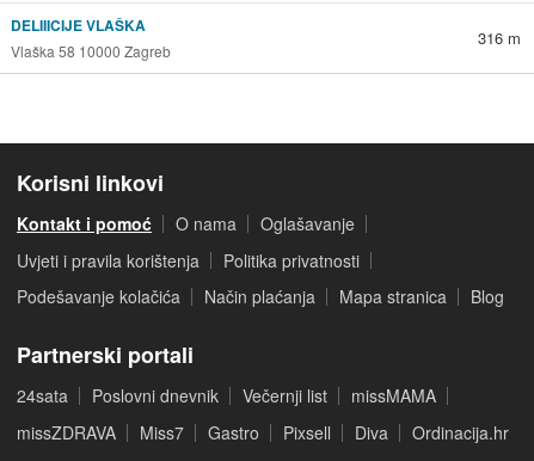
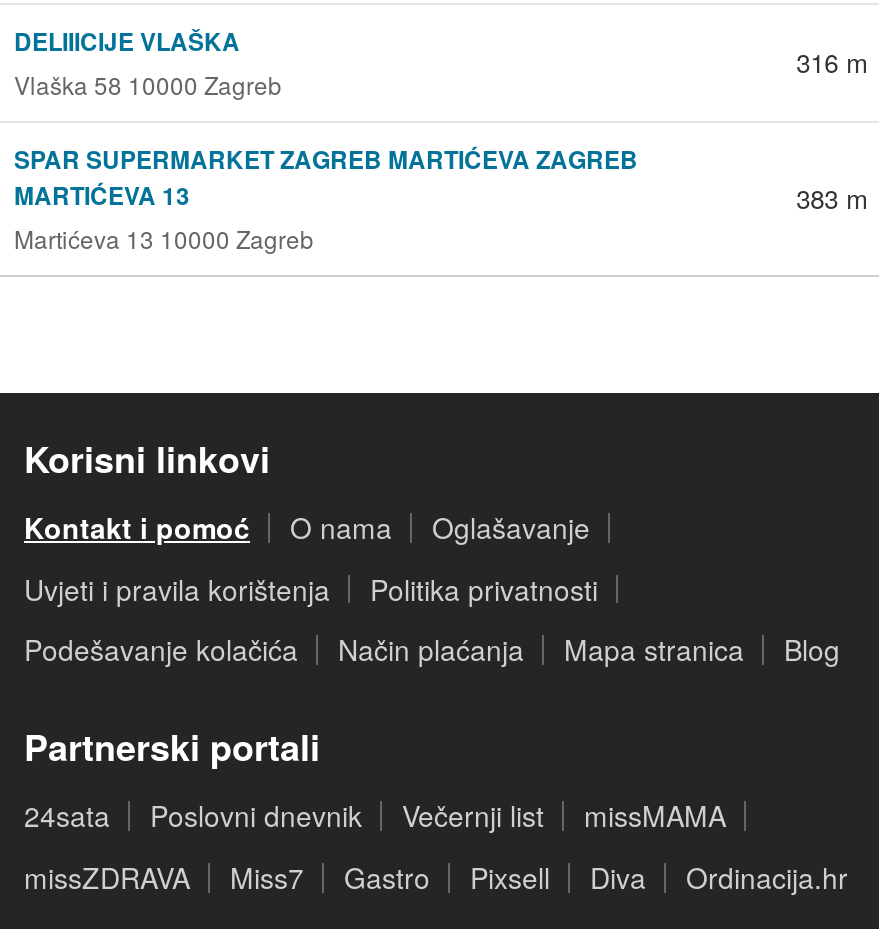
+ SPAR SUPERMARKET ZAGREB MARTIĆEVA ZAGREB
+ MARTIĆEVA 13
+ Martićeva 13 10000 Zagreb

+ 383 m
